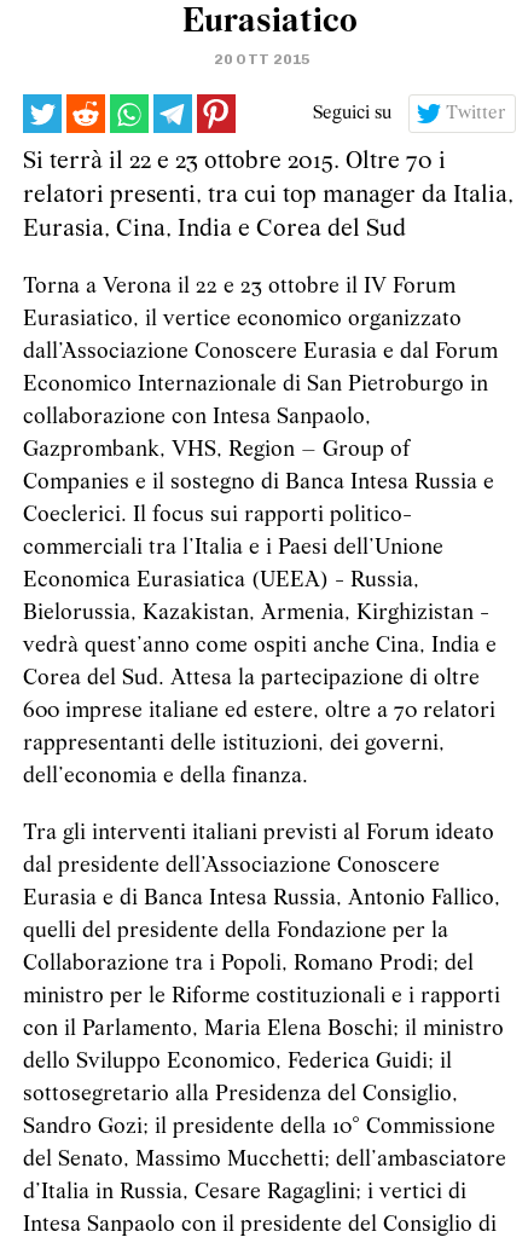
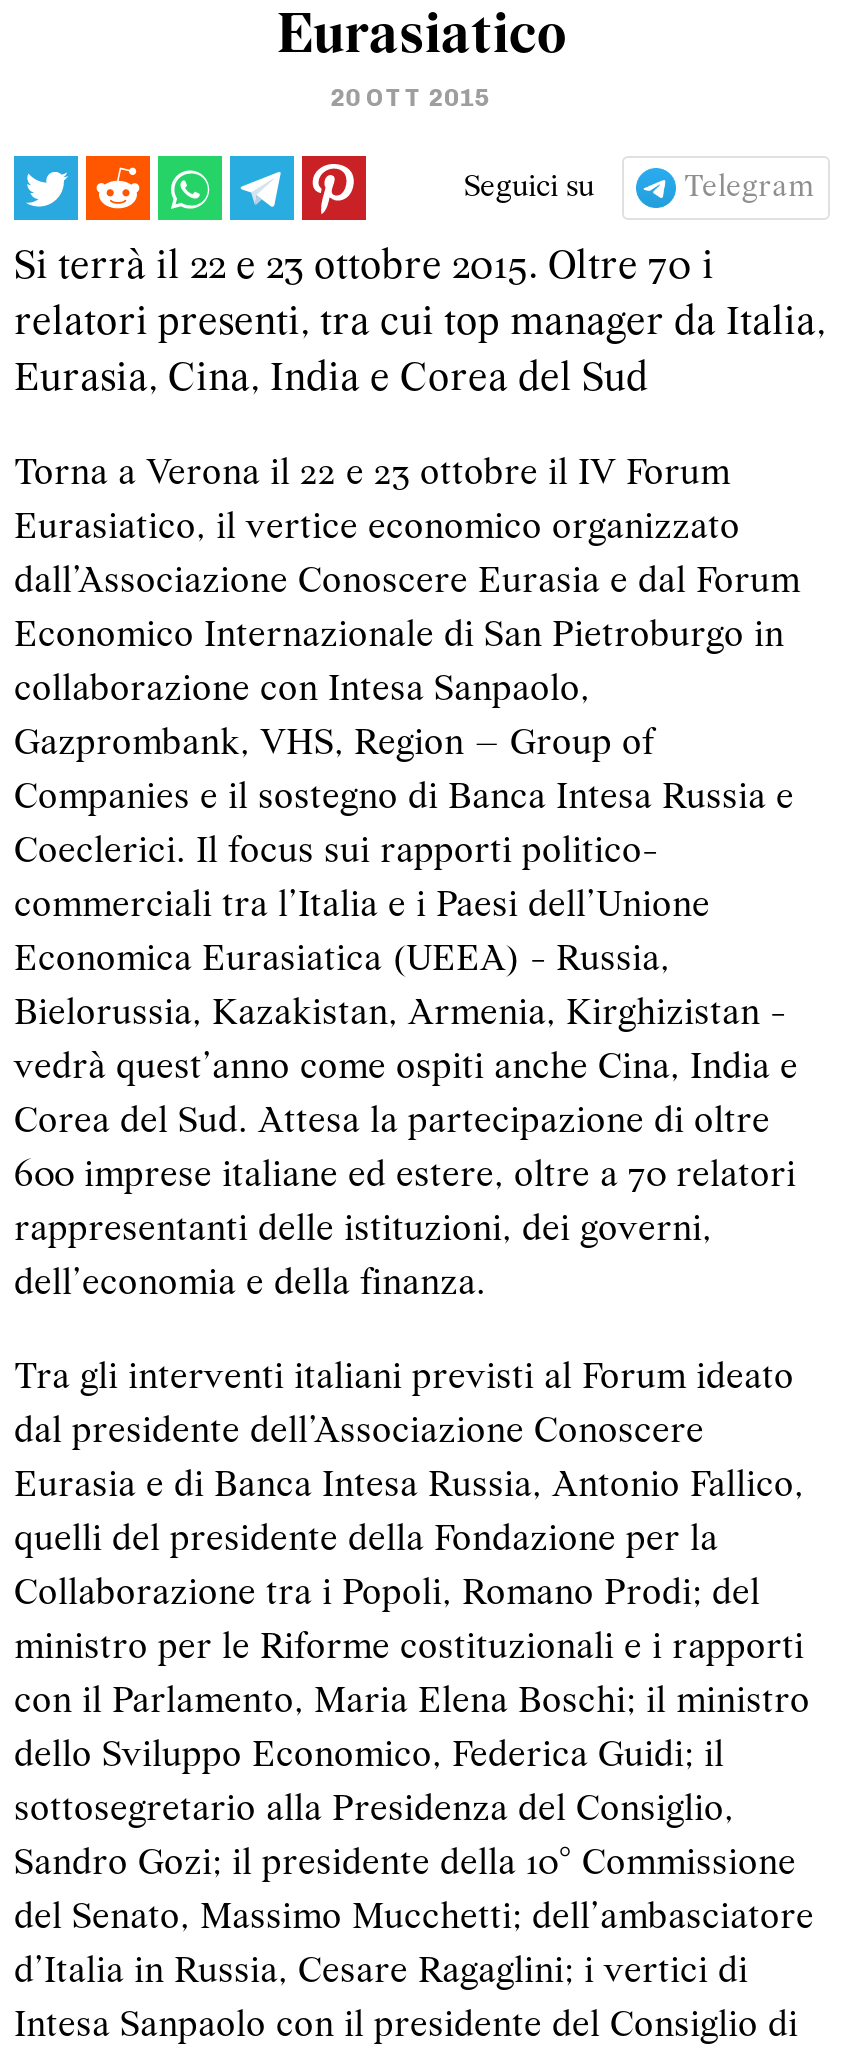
- Twitter
+ Telegram
